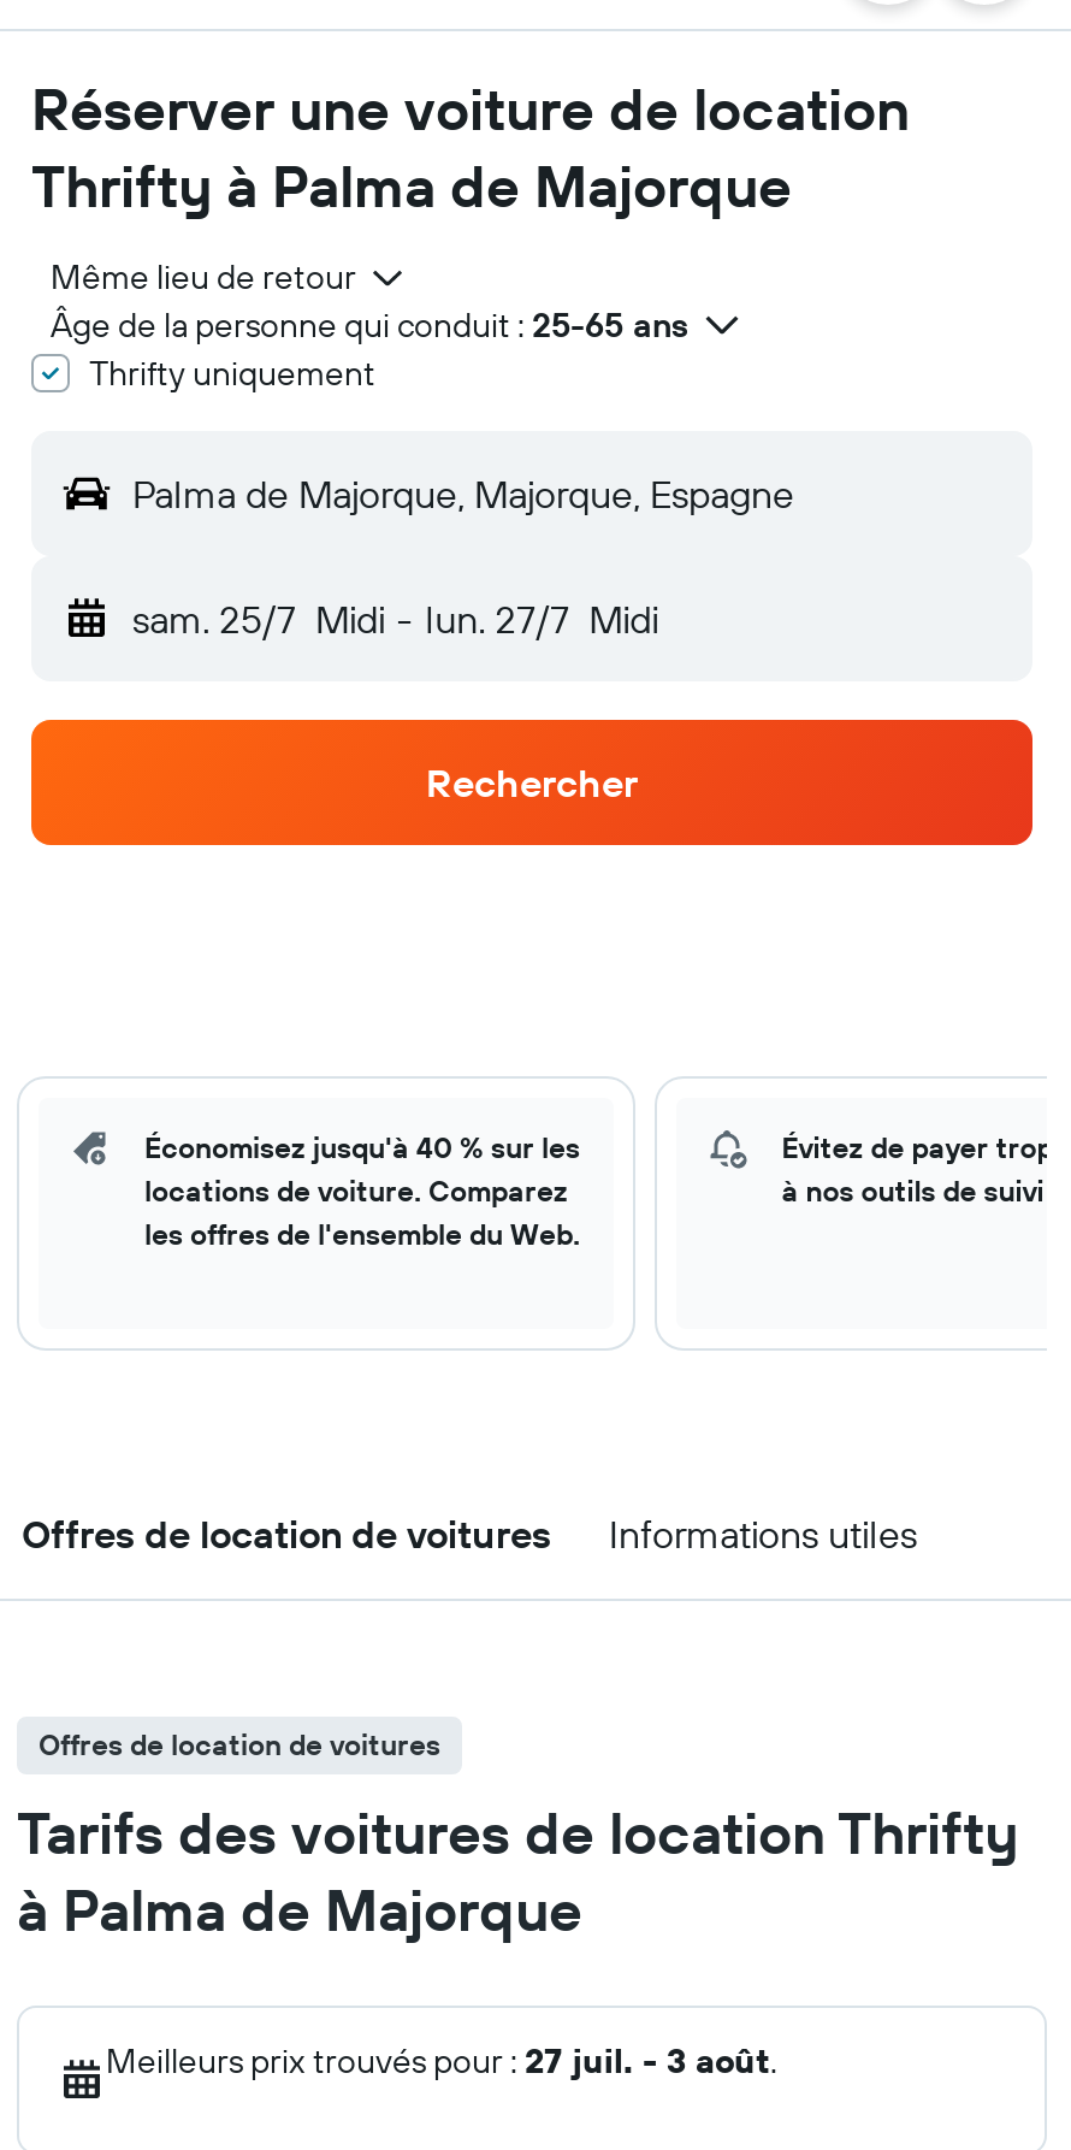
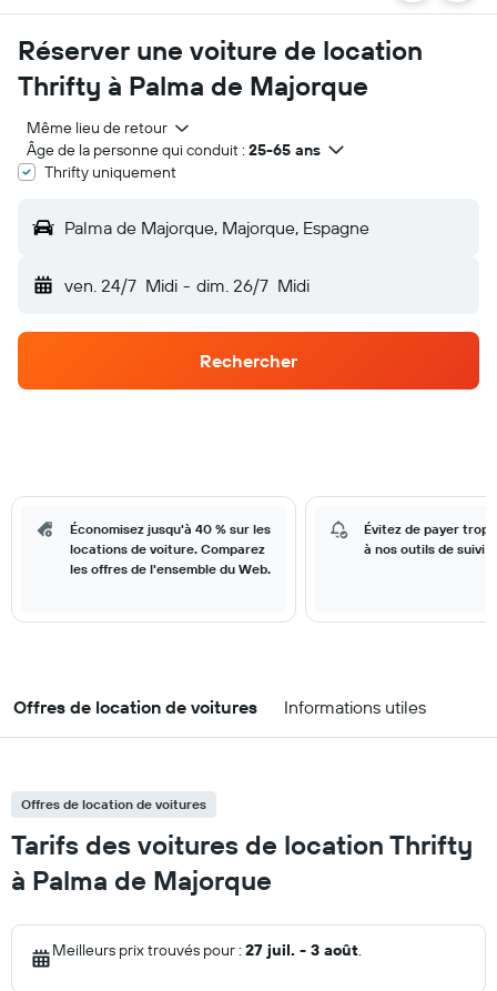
- sam. 25/7 Midi - lun. 27/7 Midi
+ ven. 24/7 Midi - dim. 26/7 Midi
